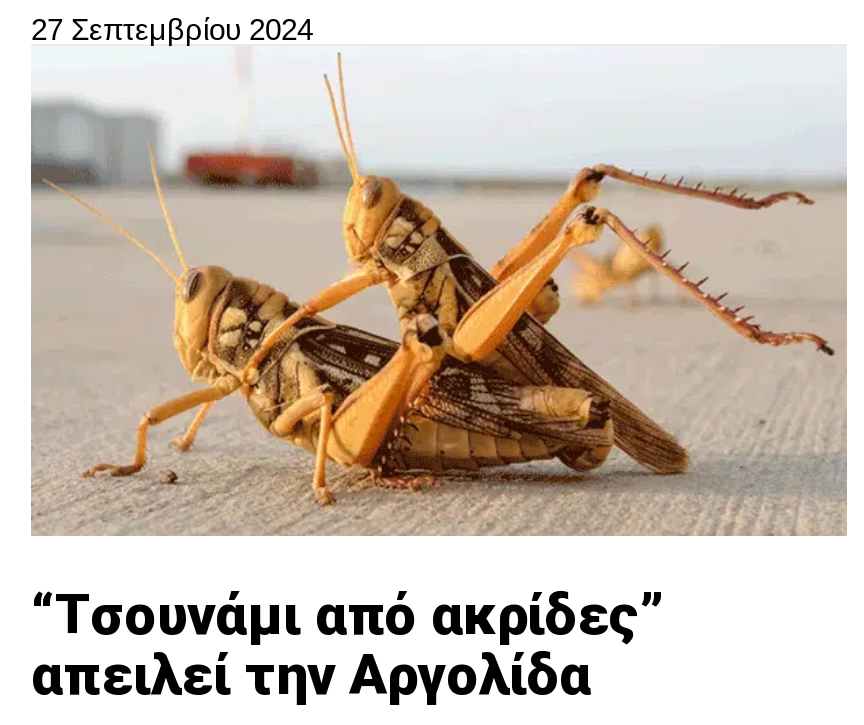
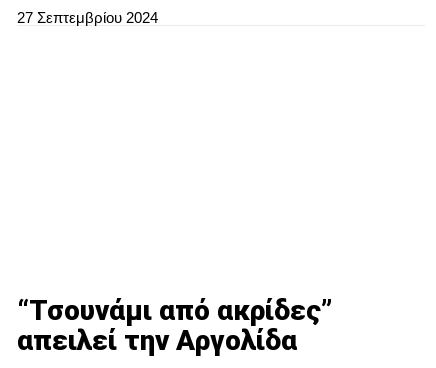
- [image]
